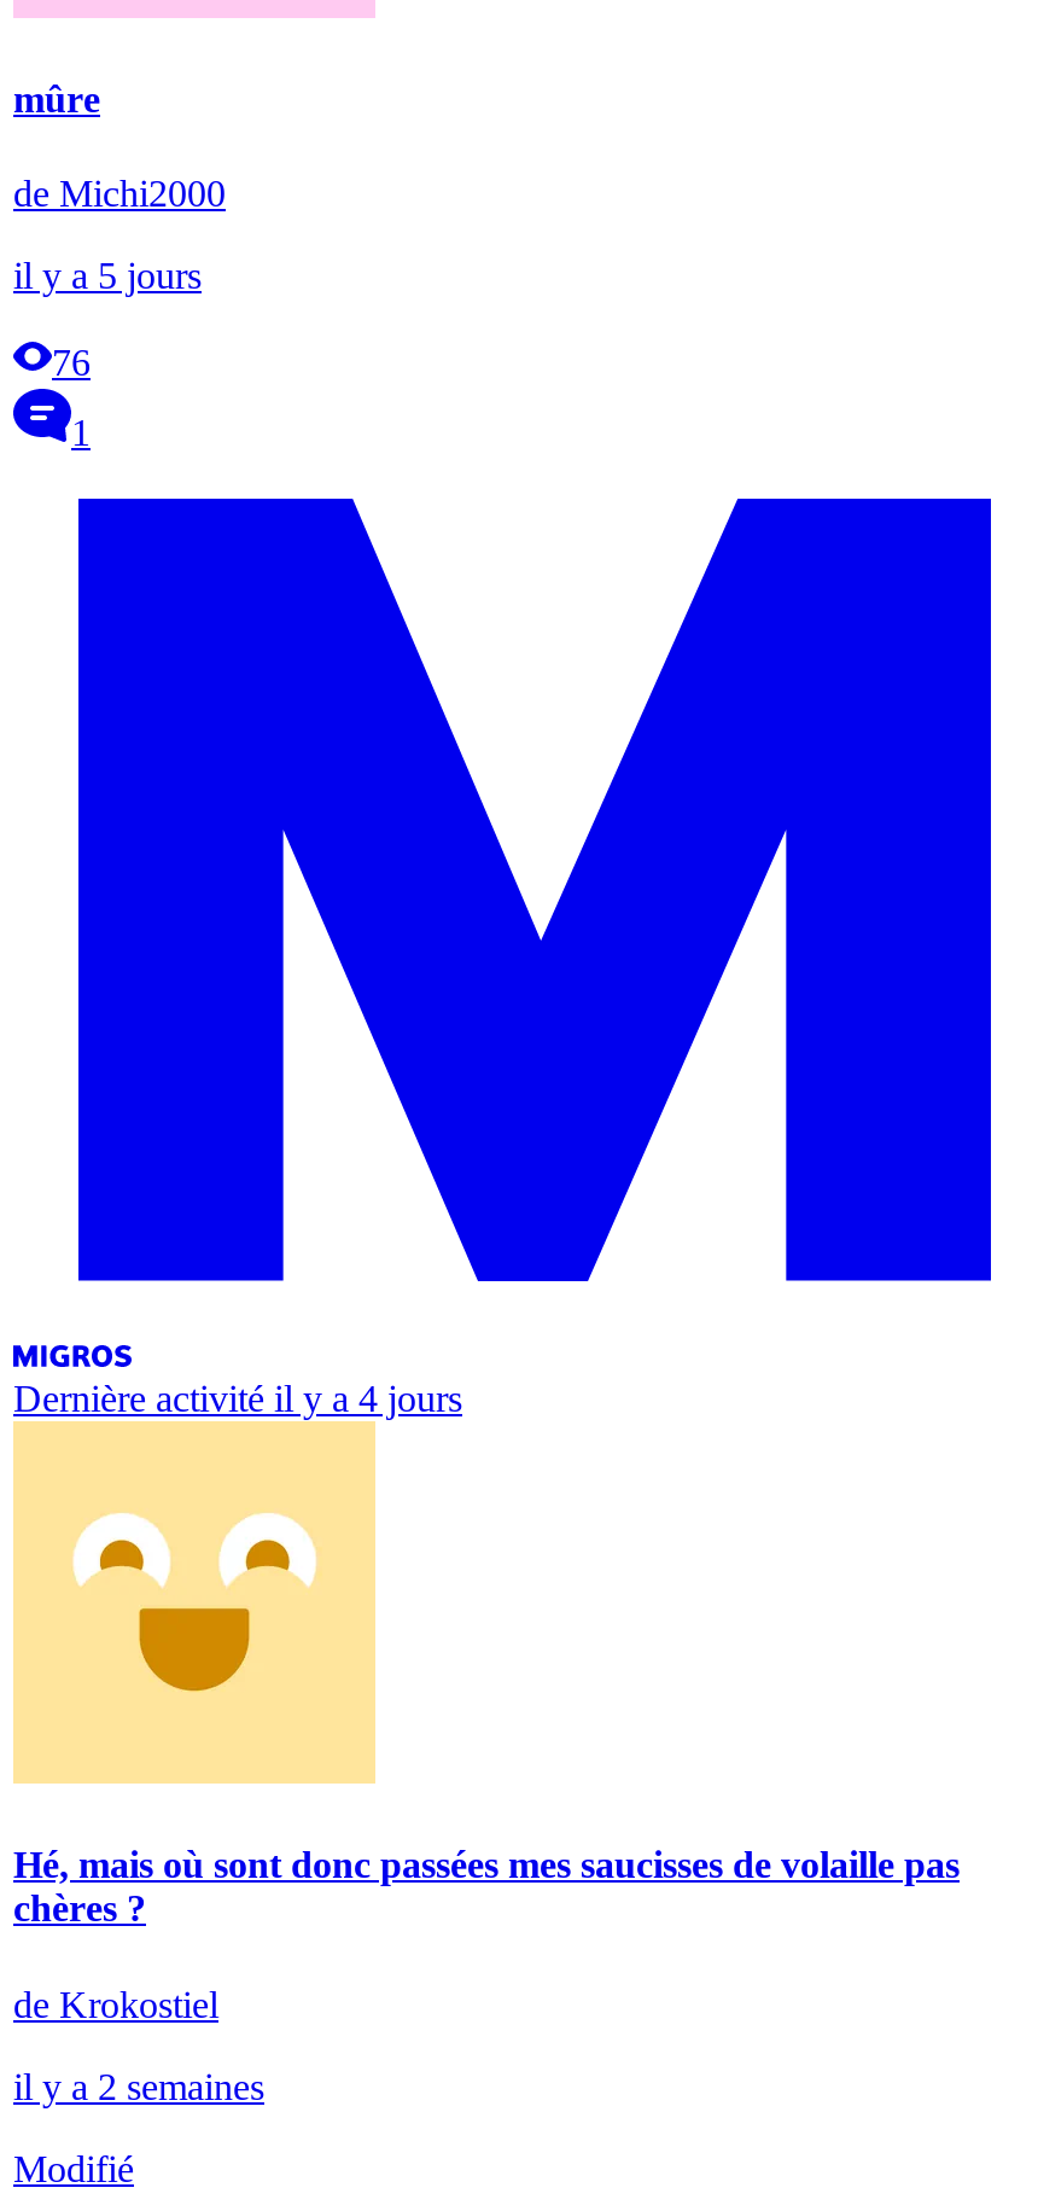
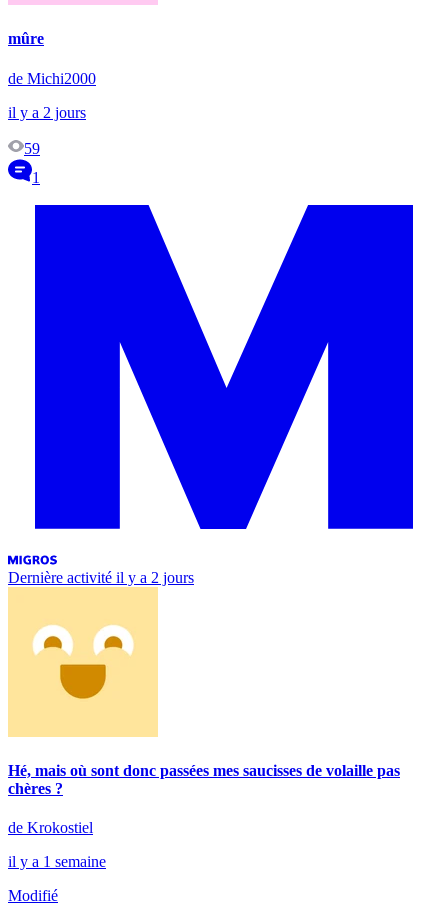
- il y a 5 jours
+ il y a 2 jours

- 76
+ 59

- Dernière activité il y a 4 jours
+ Dernière activité il y a 2 jours

- il y a 2 semaines
+ il y a 1 semaine
